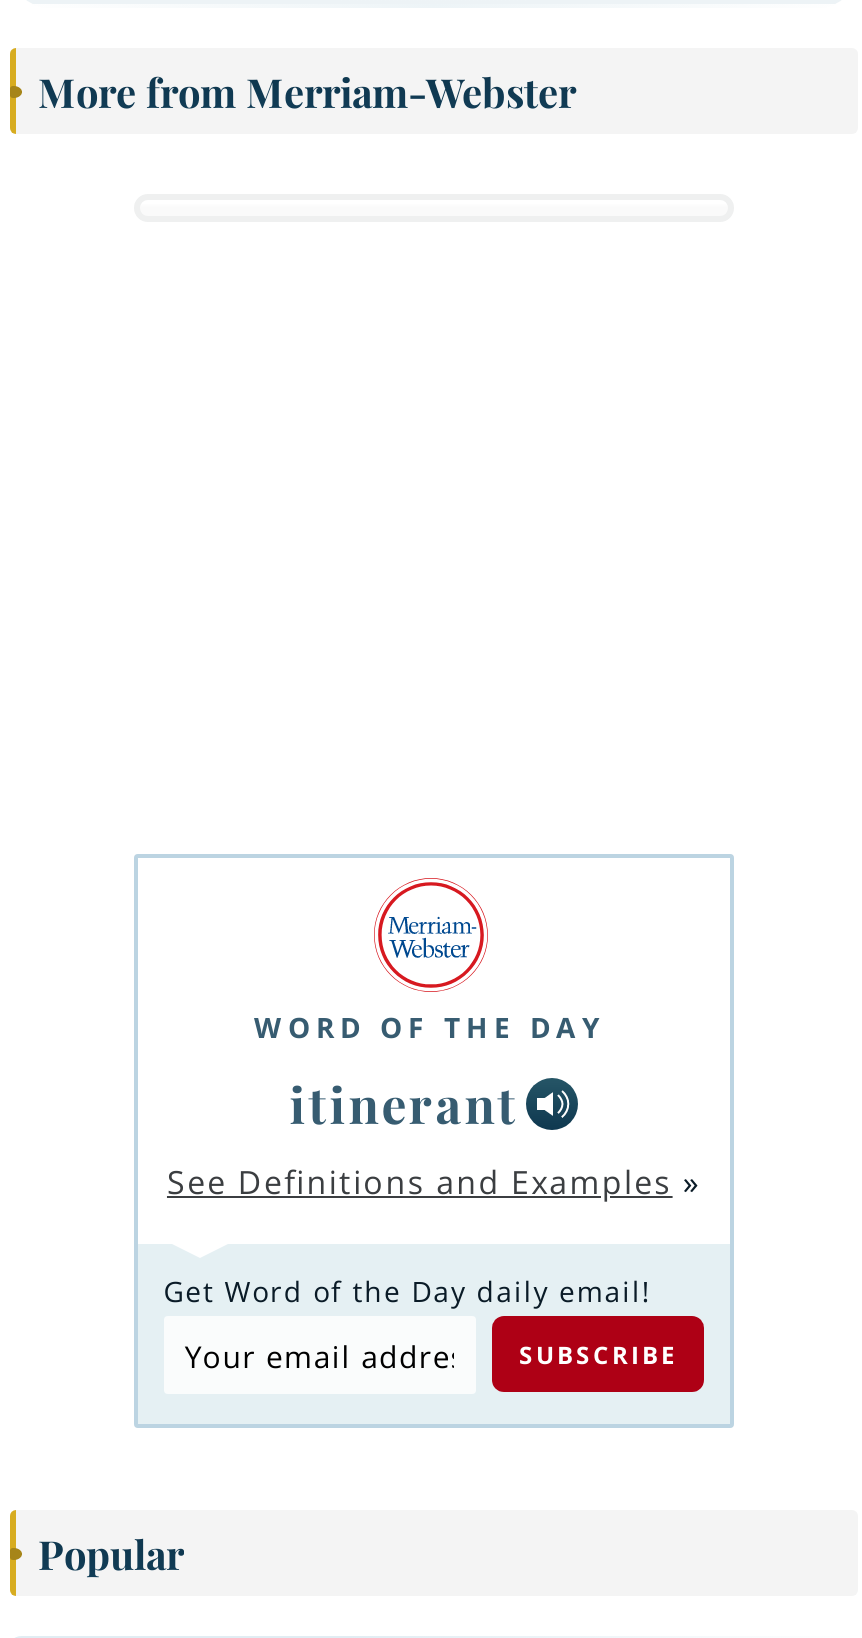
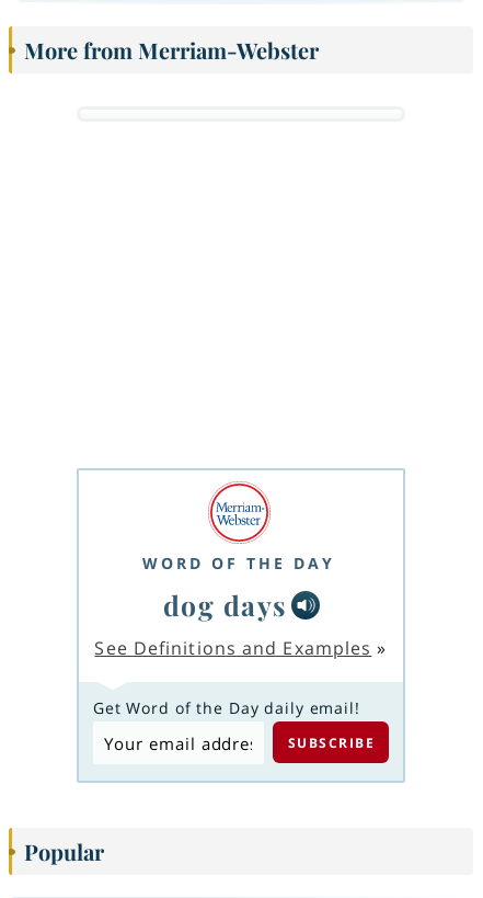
- itinerant
+ dog days
